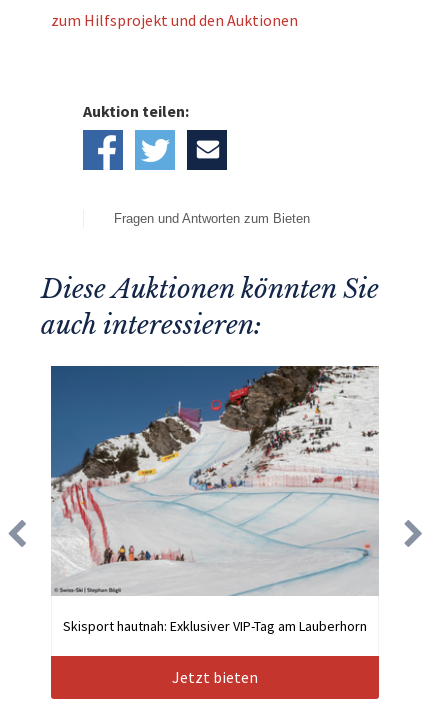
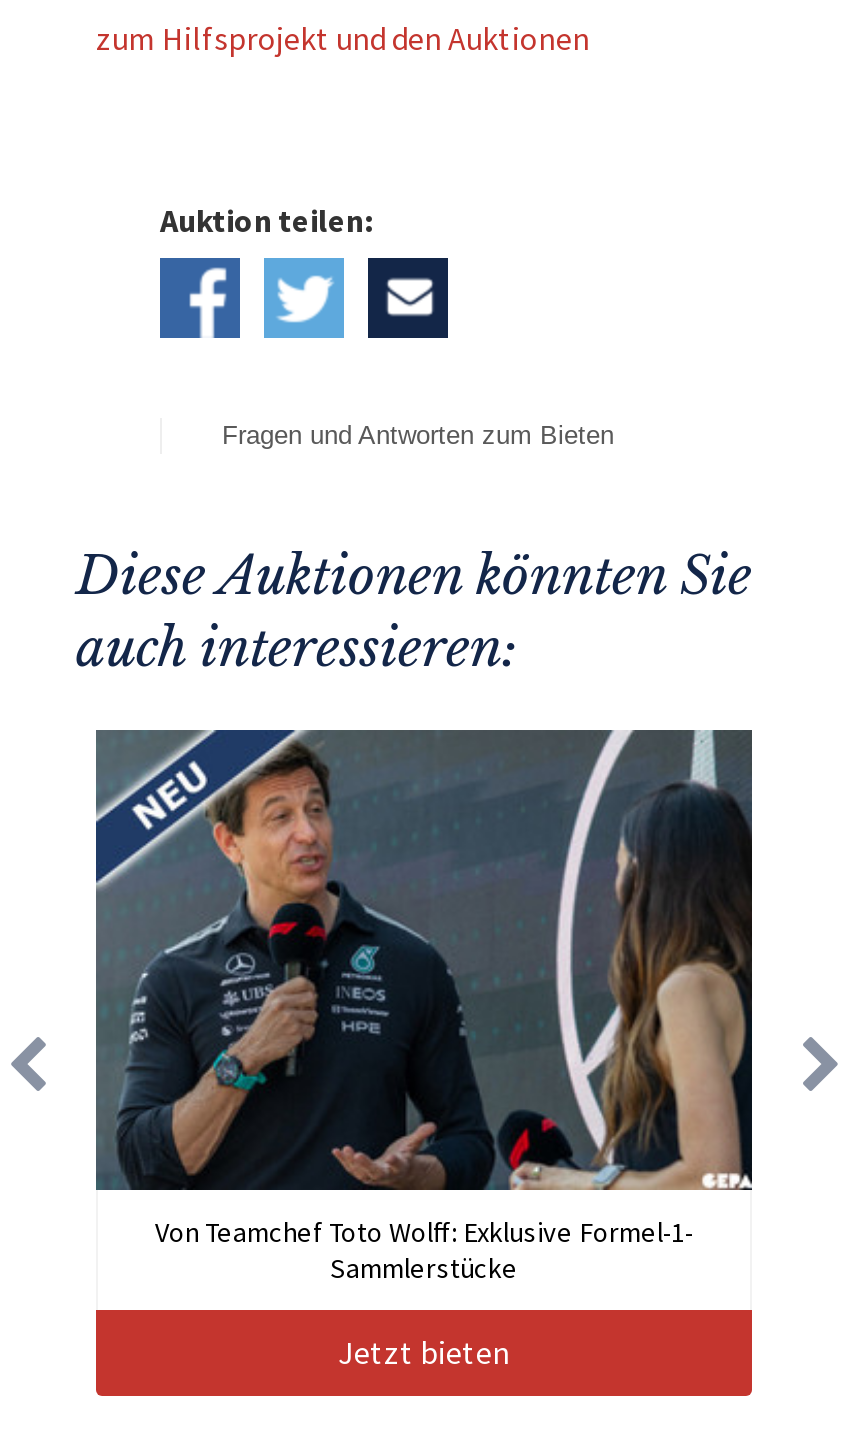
- [image]
- Skisport hautnah: Exklusiver VIP-Tag am Lauberhorn
+ [image]
+ Von Teamchef Toto Wolff: Exklusive Formel-1-
+ Sammlerstücke
